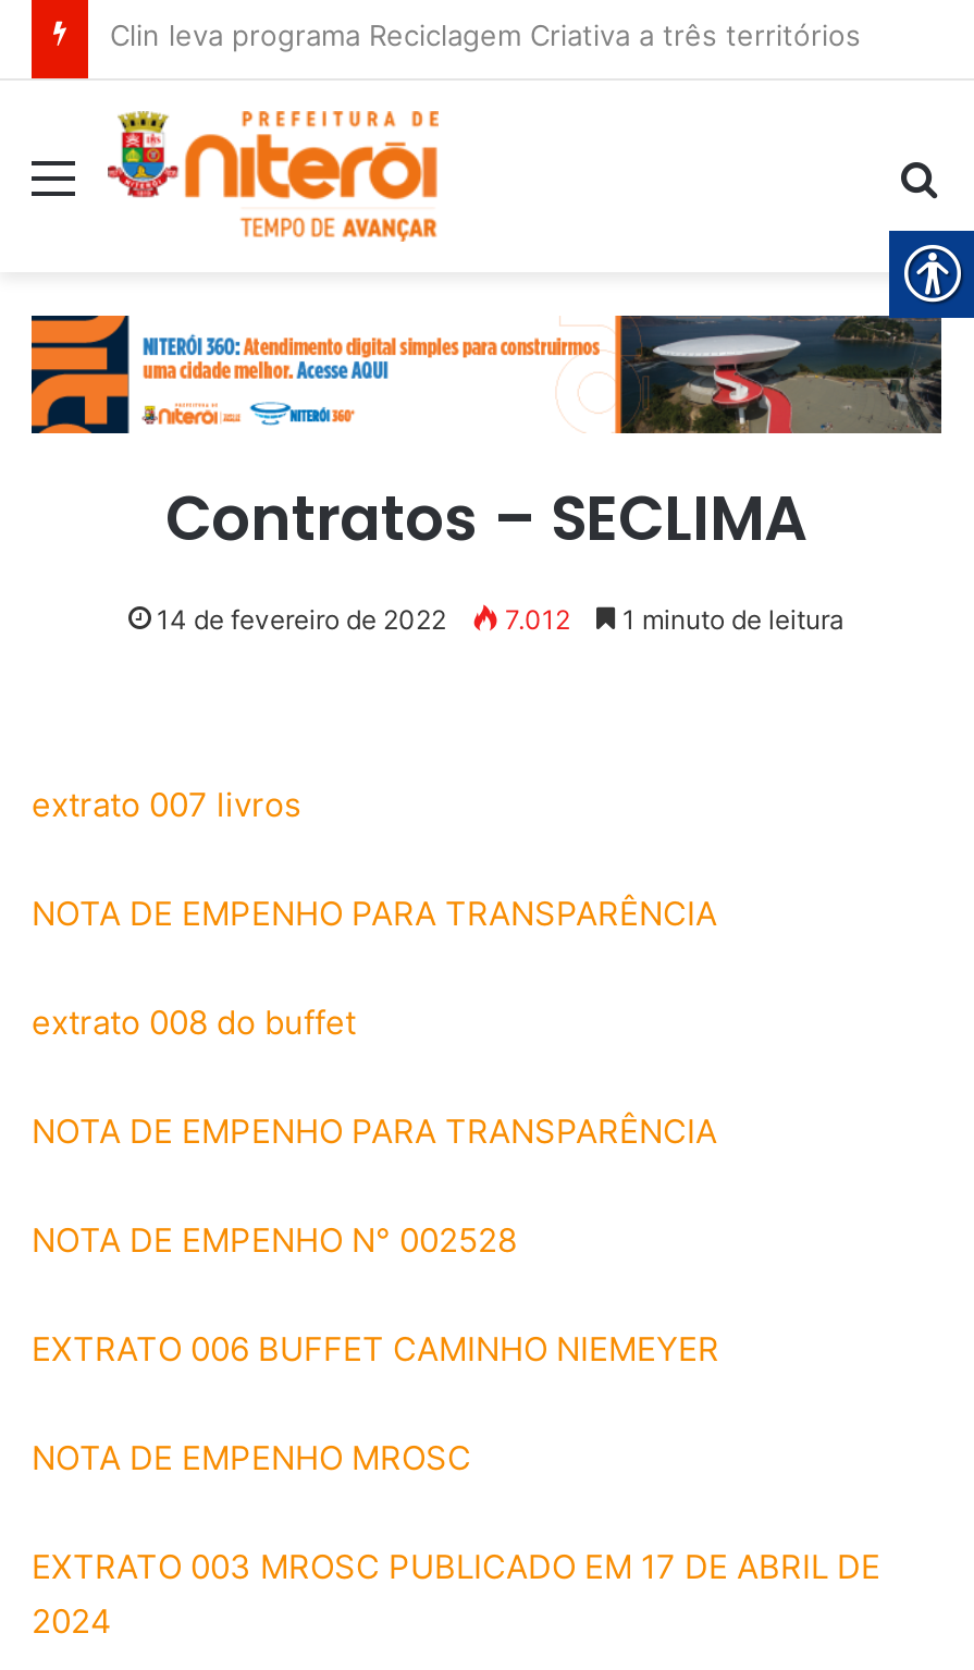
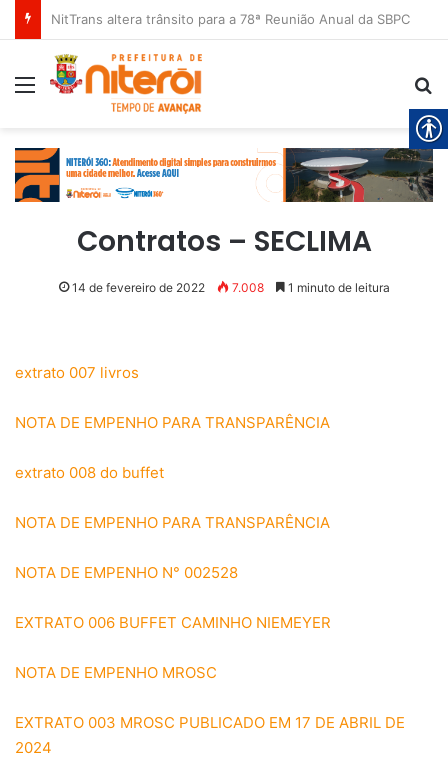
+ NitTrans altera trânsito para a 78ª Reunião Anual da SBPC

- 14 de fevereiro de 2022 7.012 1 minuto de leitura
+ 14 de fevereiro de 2022 7.008 1 minuto de leitura
